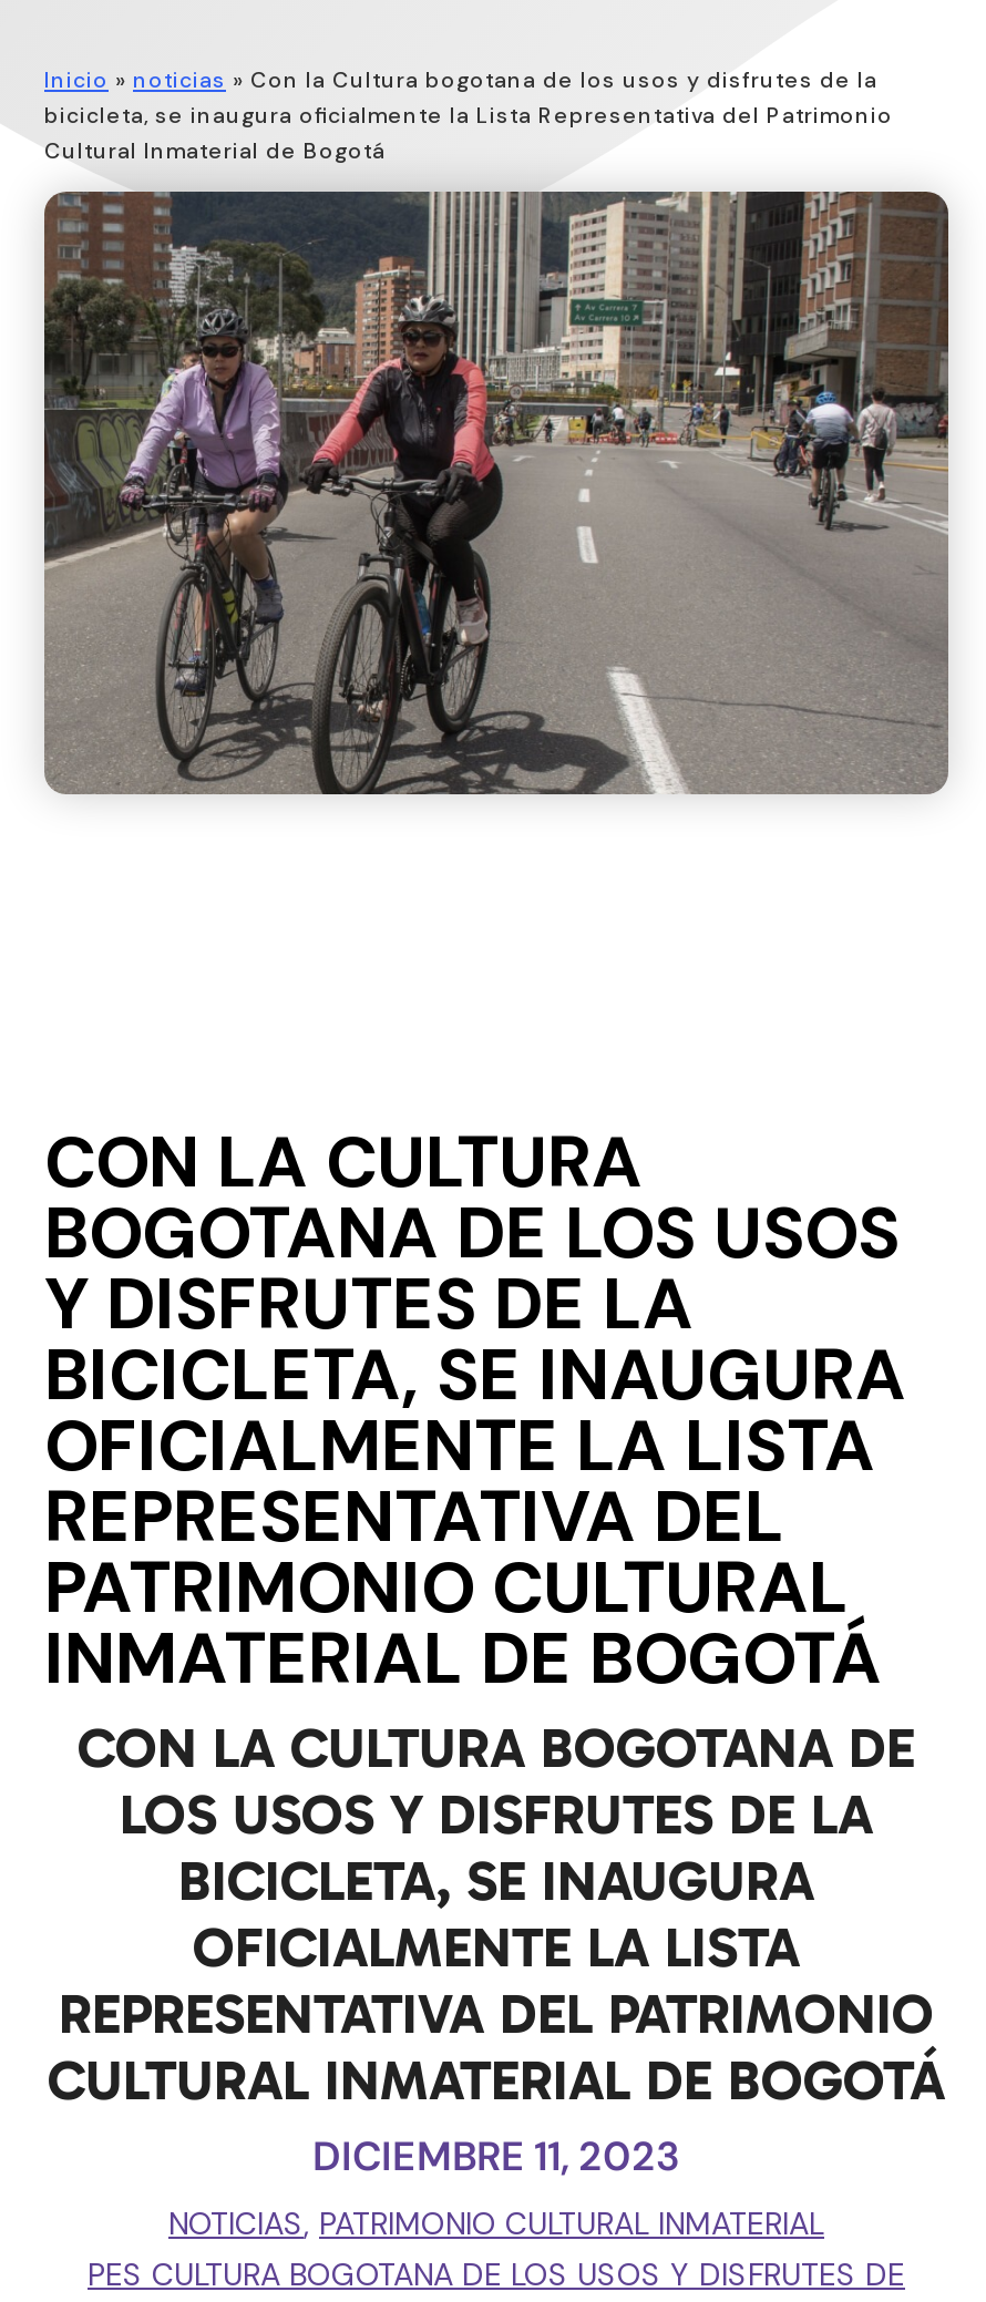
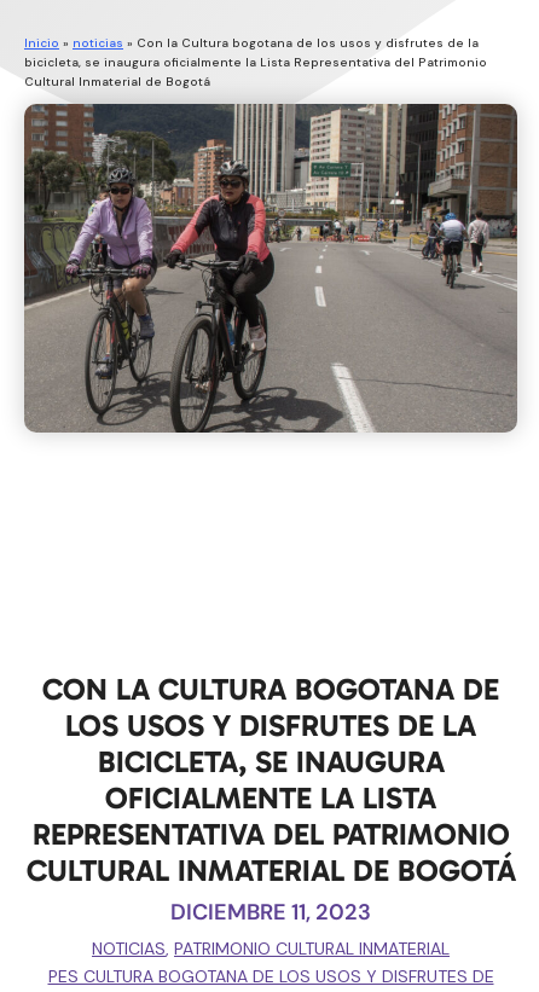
- CON LA CULTURA
- BOGOTANA DE LOS USOS
- Y DISFRUTES DE LA
- BICICLETA, SE INAUGURA
- OFICIALMENTE LA LISTA
- REPRESENTATIVA DEL
- PATRIMONIO CULTURAL
- INMATERIAL DE BOGOTÁ
